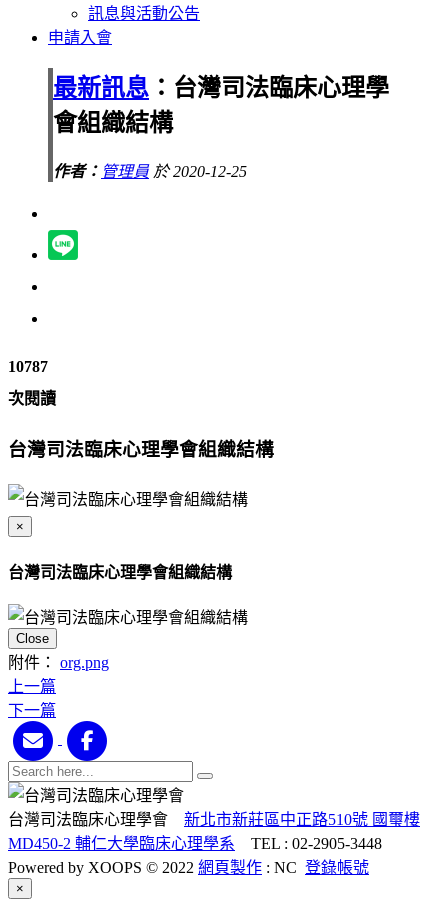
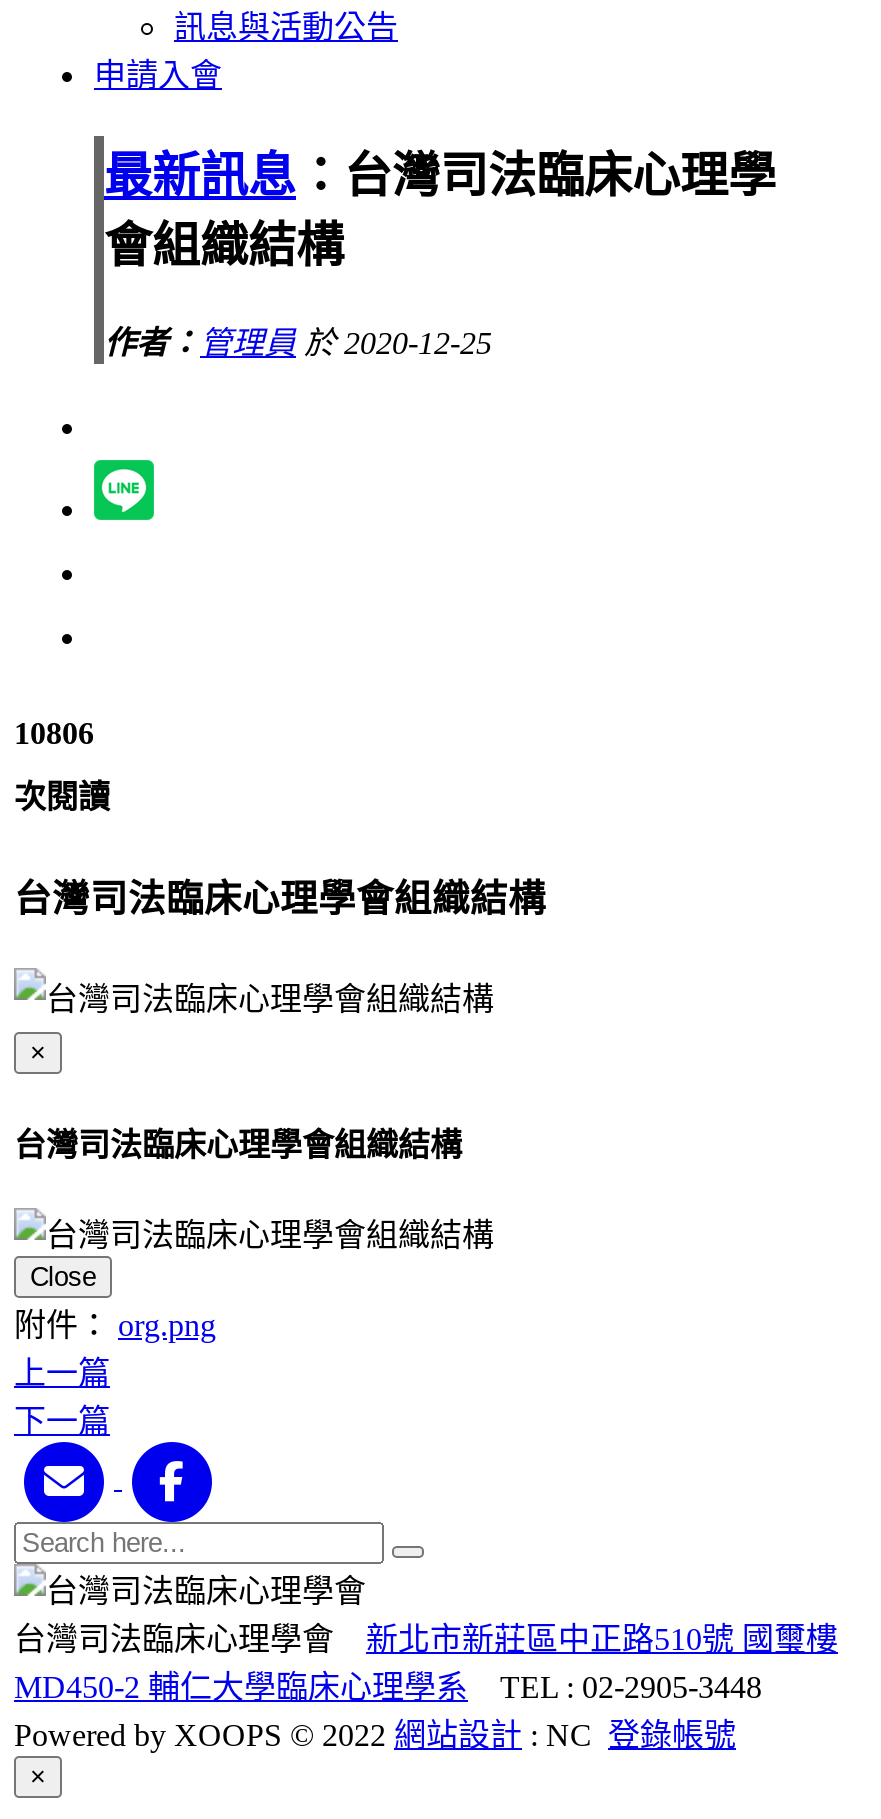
- 10787
+ 10806

- Powered by XOOPS © 2022網頁製作: NC登錄帳號
+ Powered by XOOPS © 2022網站設計: NC登錄帳號
